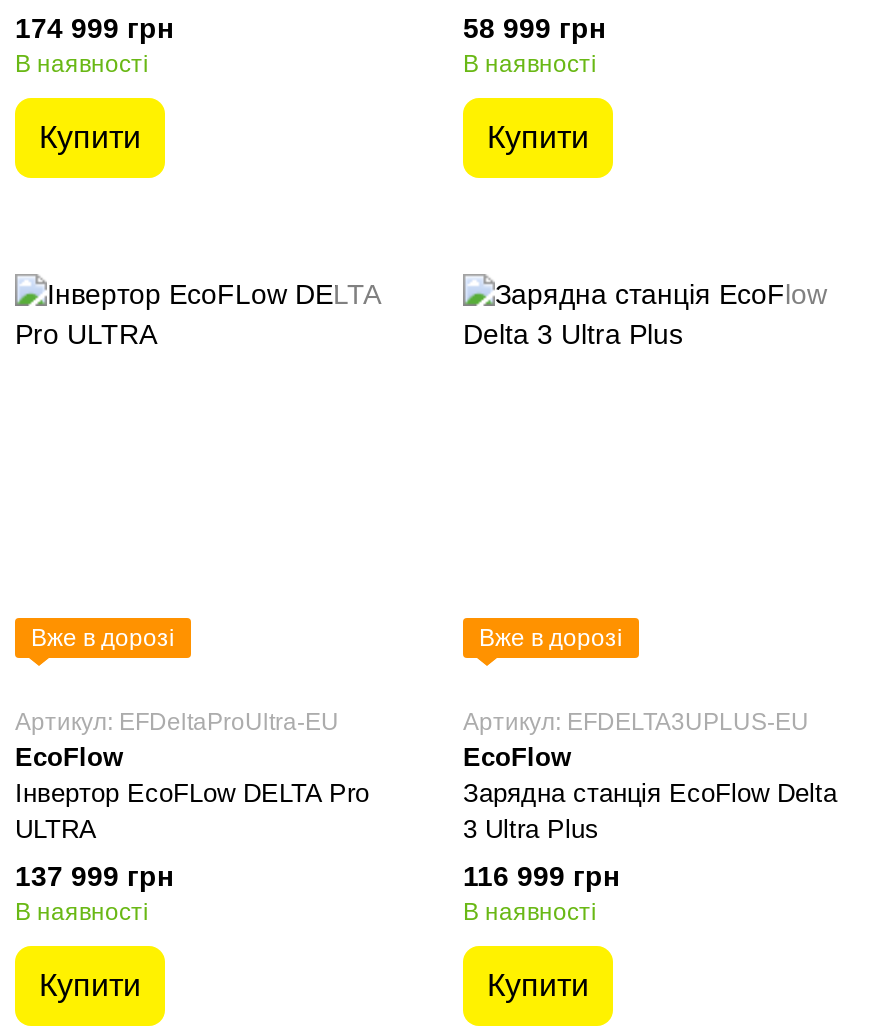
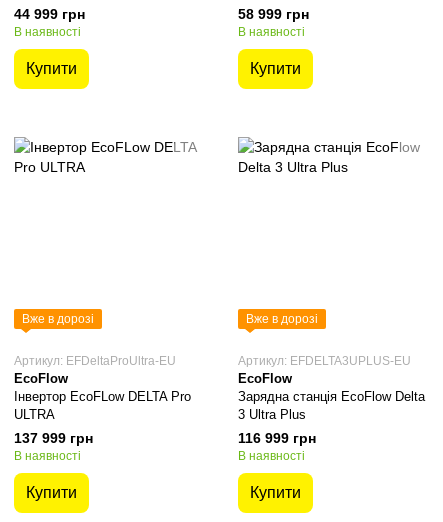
- 174 999 грн
+ 44 999 грн
